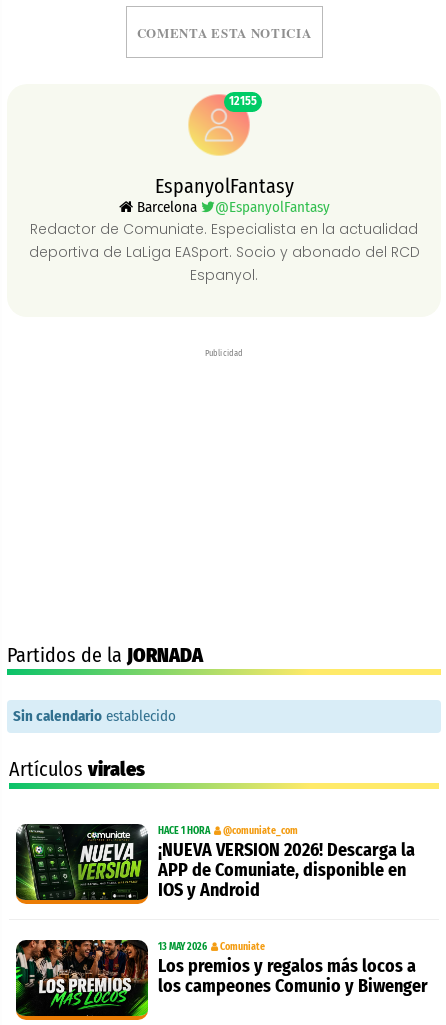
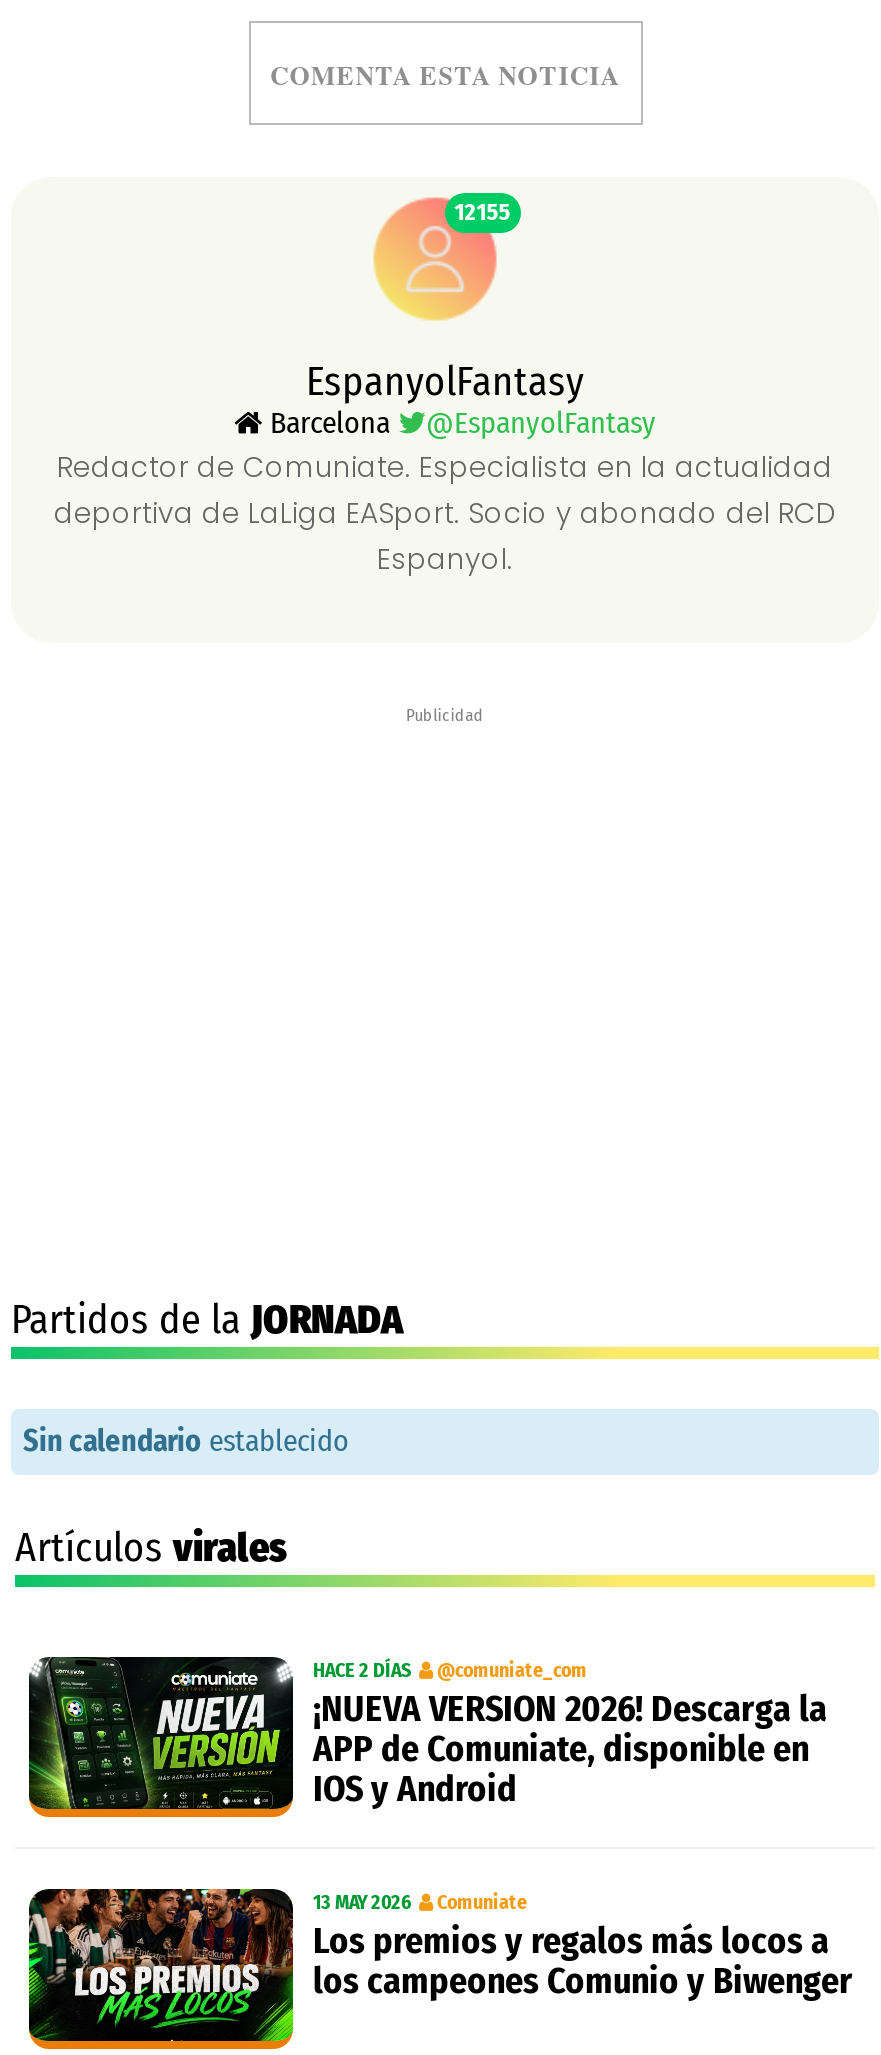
- HACE 1 HORA @comuniate_com
+ HACE 2 DÍAS @comuniate_com
